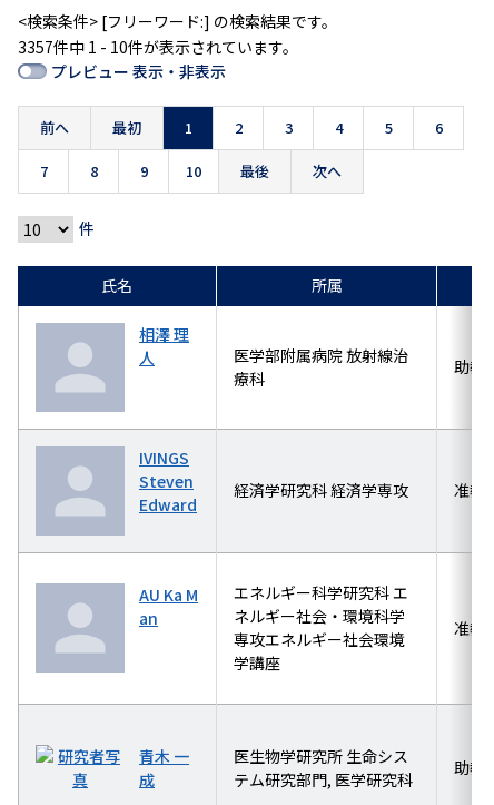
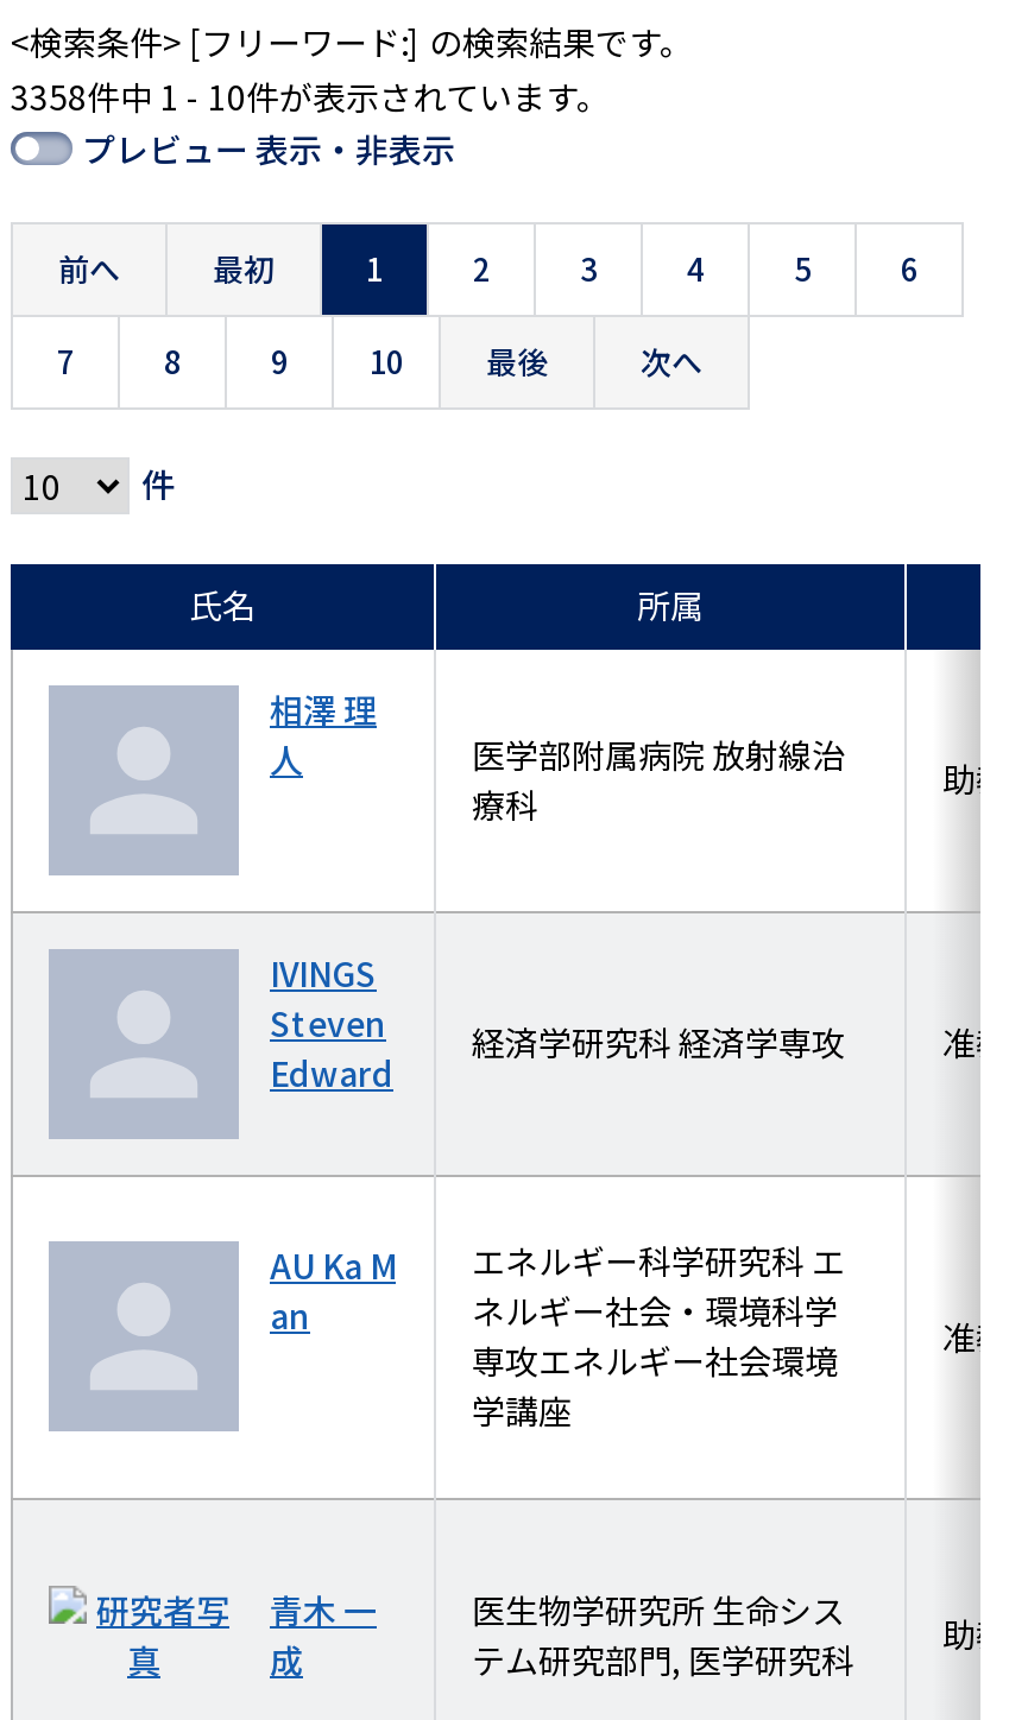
- 3357件中 1 - 10件が表示されています。
+ 3358件中 1 - 10件が表示されています。
